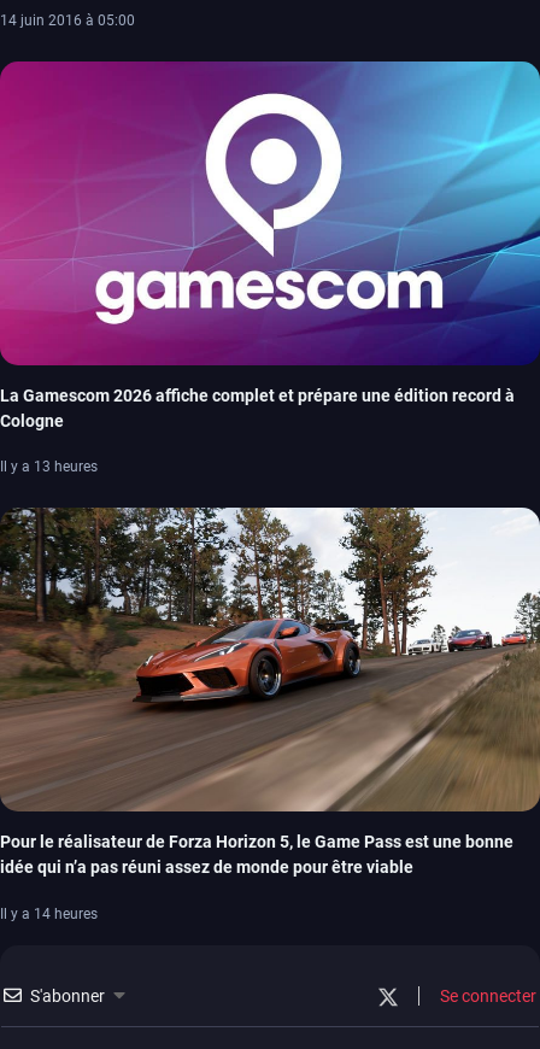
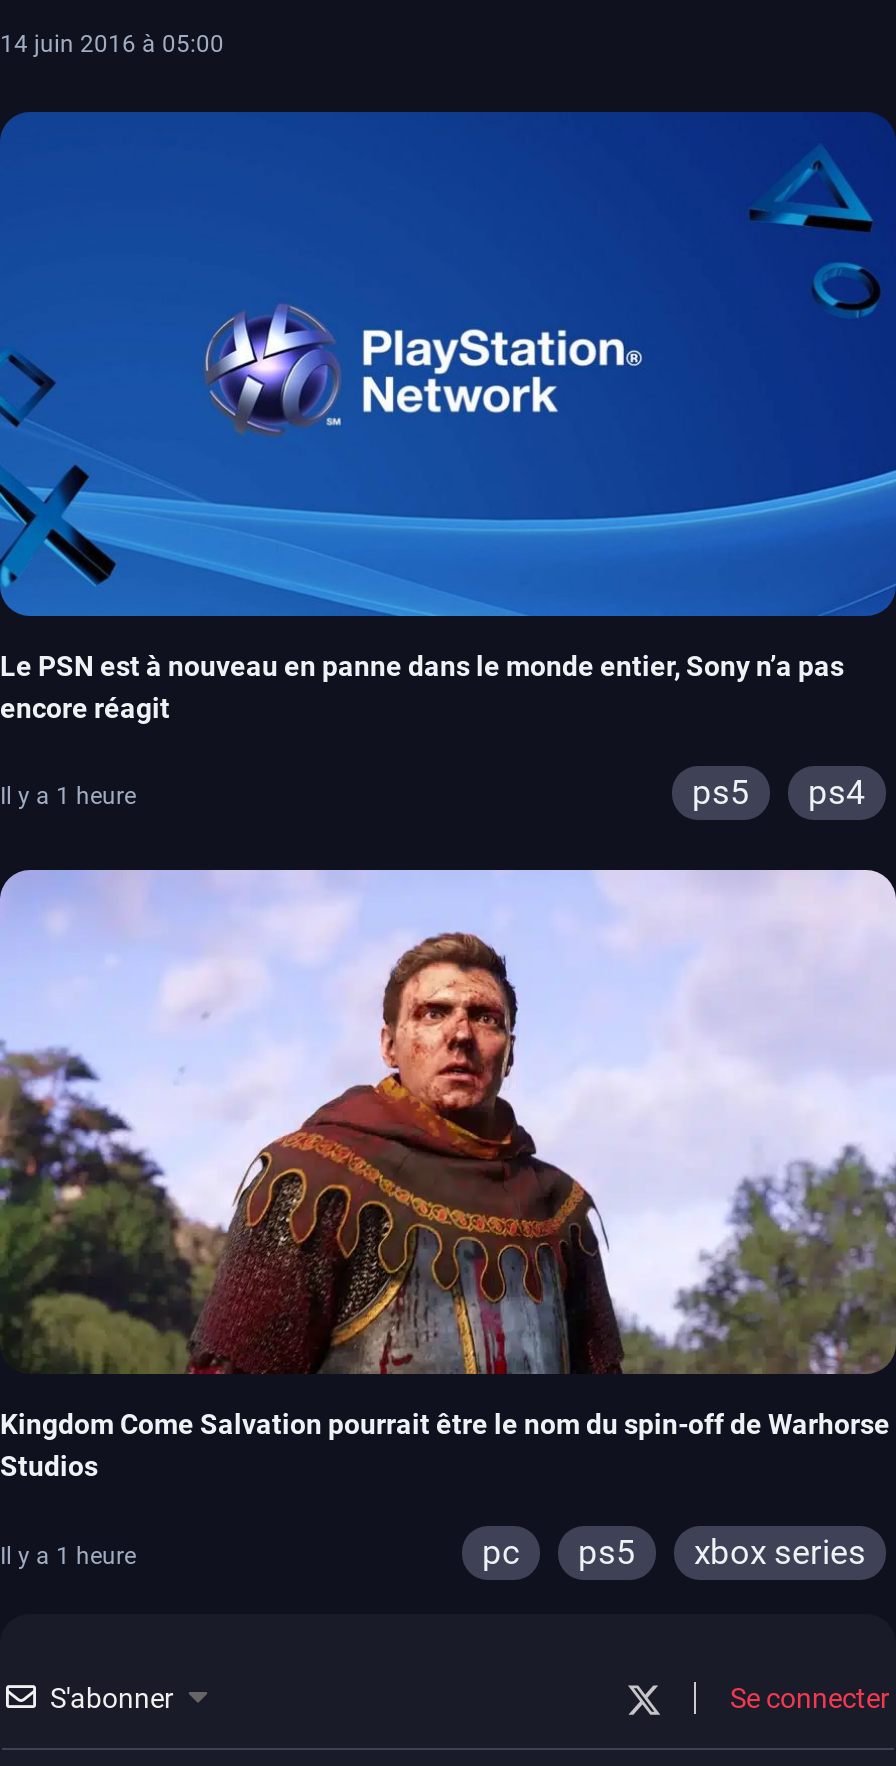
- [image]
- La Gamescom 2026 affiche complet et prépare une édition record à
- Cologne
+ [image]
+ Le PSN est à nouveau en panne dans le monde entier, Sony n’a pas
+ encore réagit

- Il y a 13 heures
+ Il y a 1 heure
+ ps5
+ ps4

- [image]
- Pour le réalisateur de Forza Horizon 5, le Game Pass est une bonne
- idée qui n’a pas réuni assez de monde pour être viable
+ [image]
+ Kingdom Come Salvation pourrait être le nom du spin-off de Warhorse
+ Studios

- Il y a 14 heures
+ Il y a 1 heure
+ pc
+ ps5
+ xbox series
